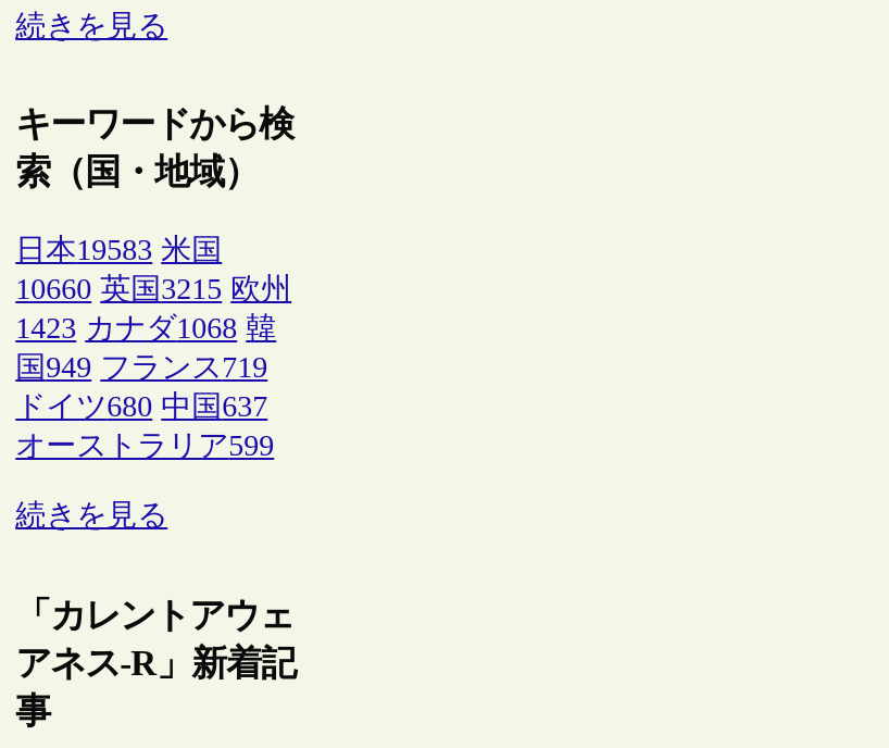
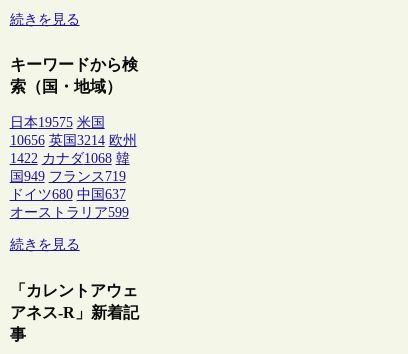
- 日本19583 米国
+ 日本19575 米国

- 10660 英国3215 欧州
+ 10656 英国3214 欧州

- 1423 カナダ1068 韓
+ 1422 カナダ1068 韓
